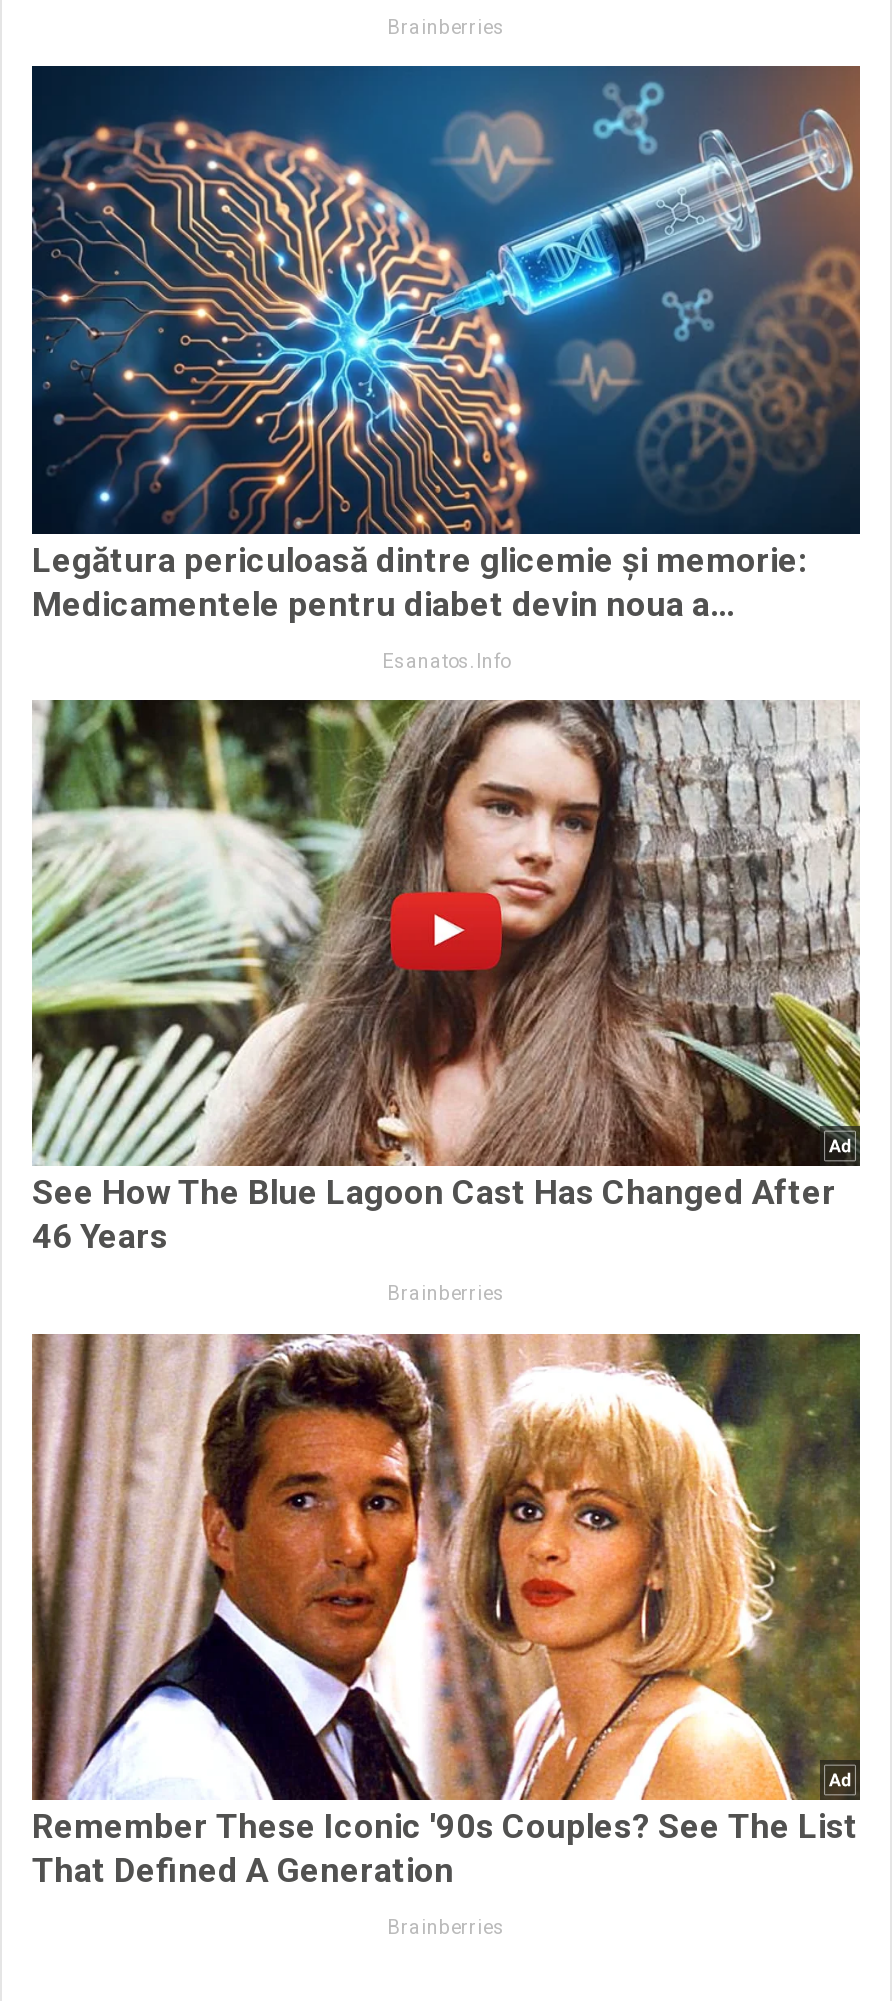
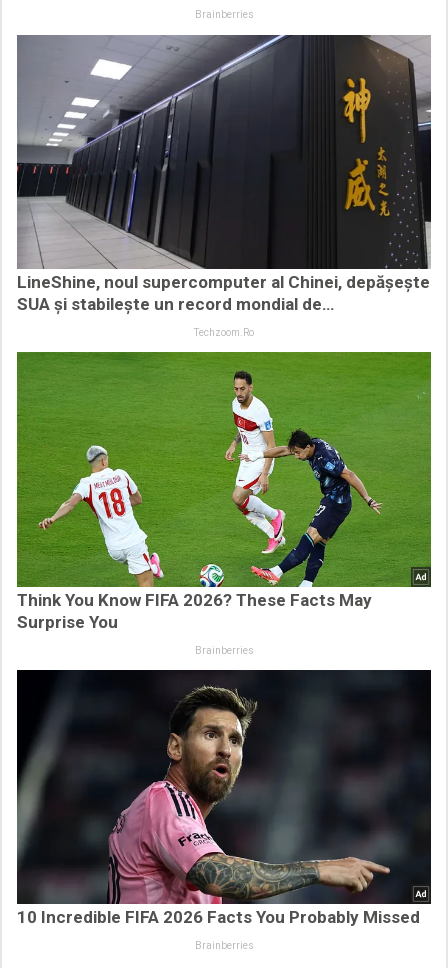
- [image]
- Legătura periculoasă dintre glicemie și memorie:
- Medicamentele pentru diabet devin noua a…
+ [image]
+ LineShine, noul supercomputer al Chinei, depășește
+ SUA și stabilește un record mondial de…

- Esanatos.info
+ Techzoom.ro

- [image]
- See How The Blue Lagoon Cast Has Changed After
- 46 Years
+ [image]
+ Think You Know FIFA 2026? These Facts May
+ Surprise You

- [image]
- Remember These Iconic '90s Couples? See The List
- That Defined A Generation
+ [image]
+ 10 Incredible FIFA 2026 Facts You Probably Missed
